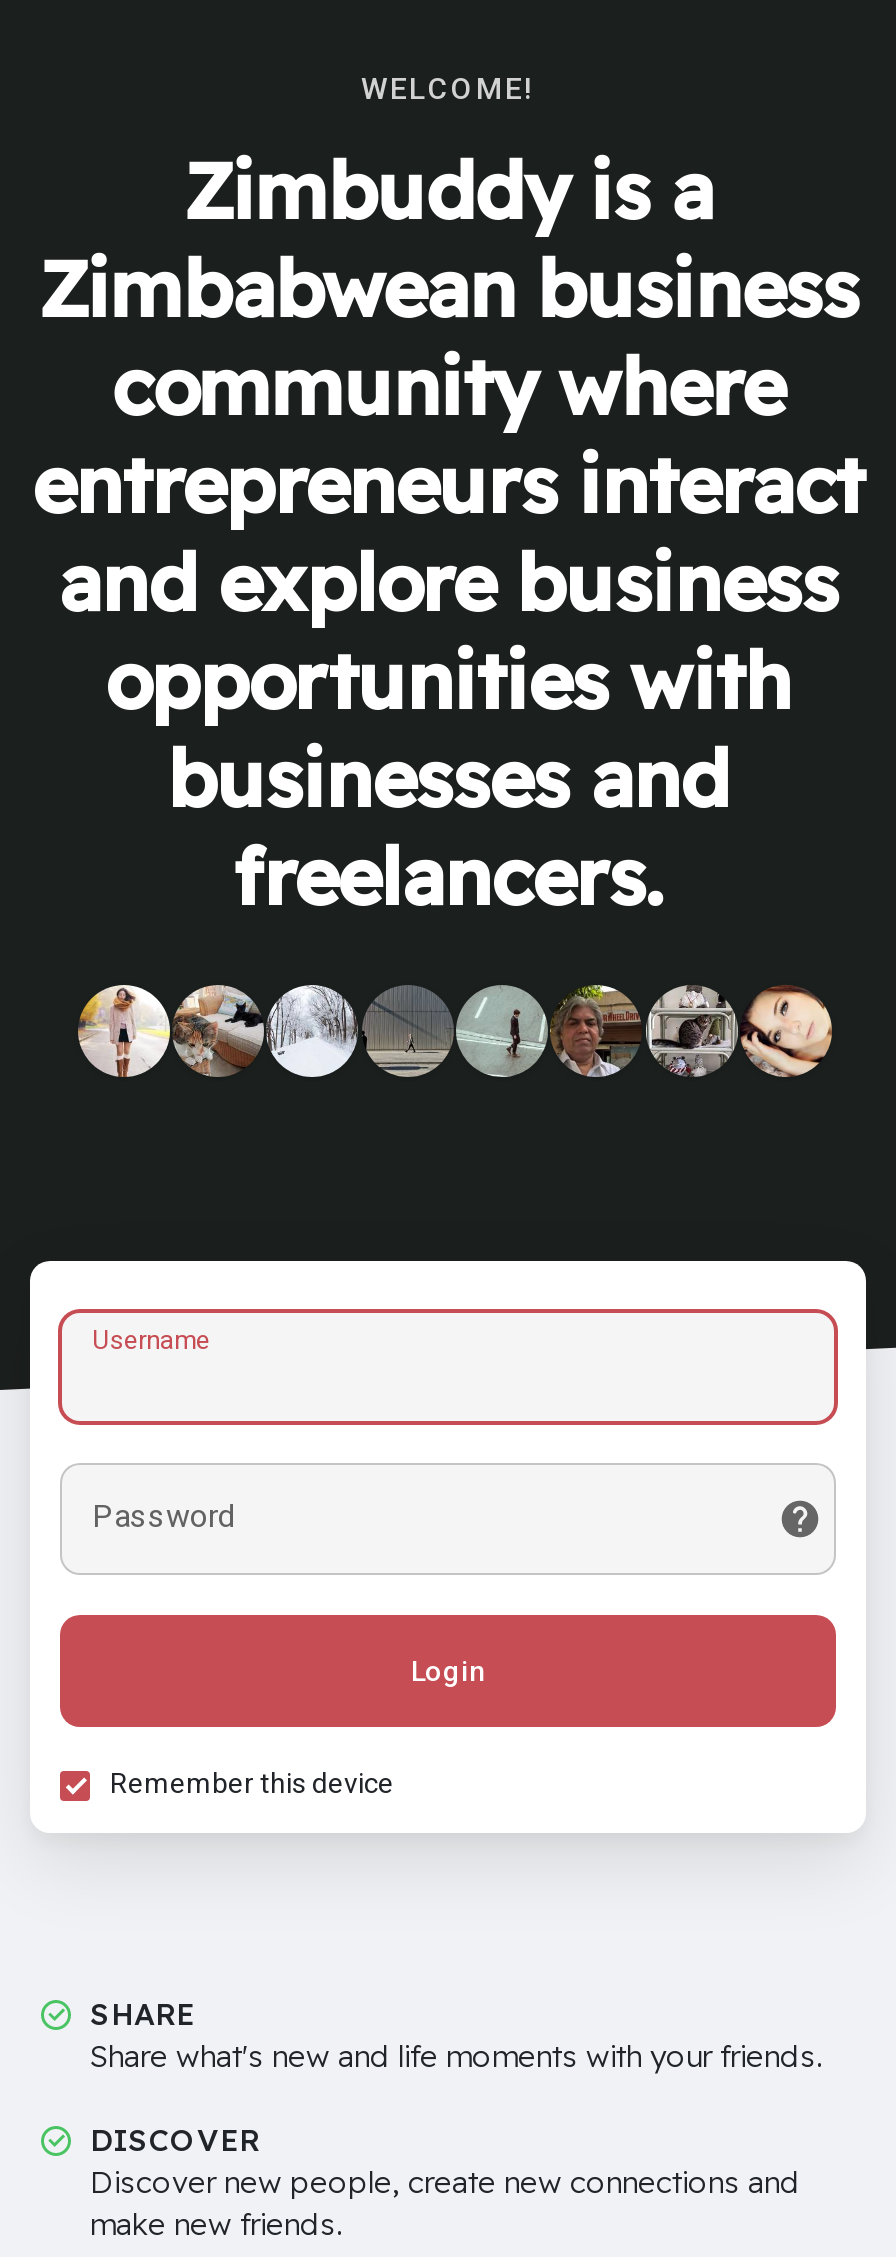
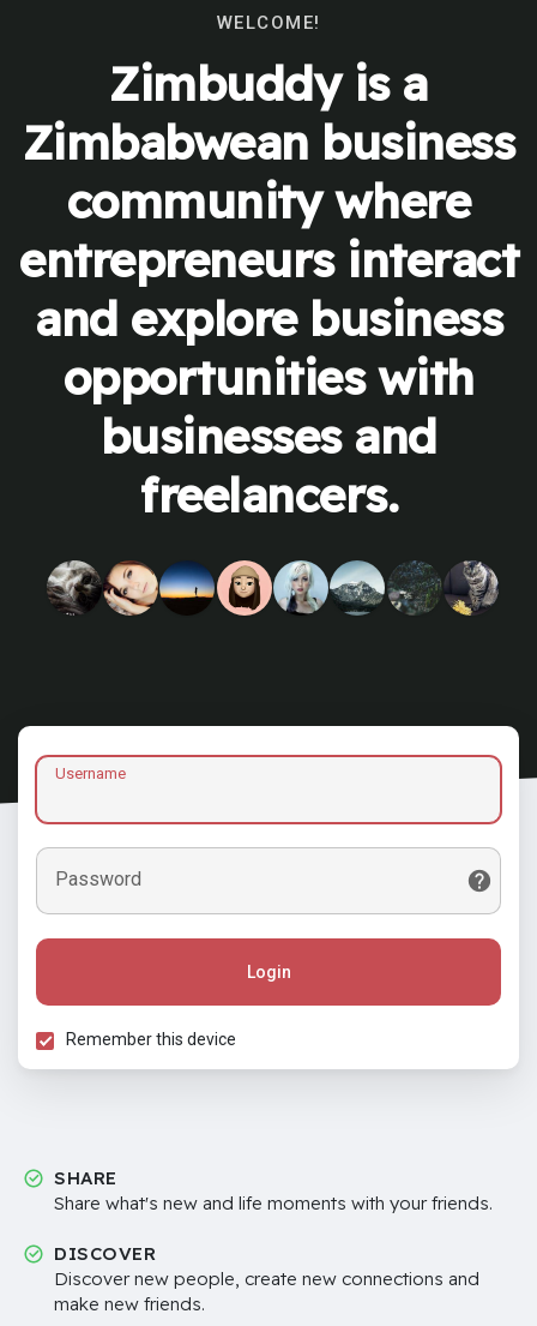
- [image]
+ [image]
